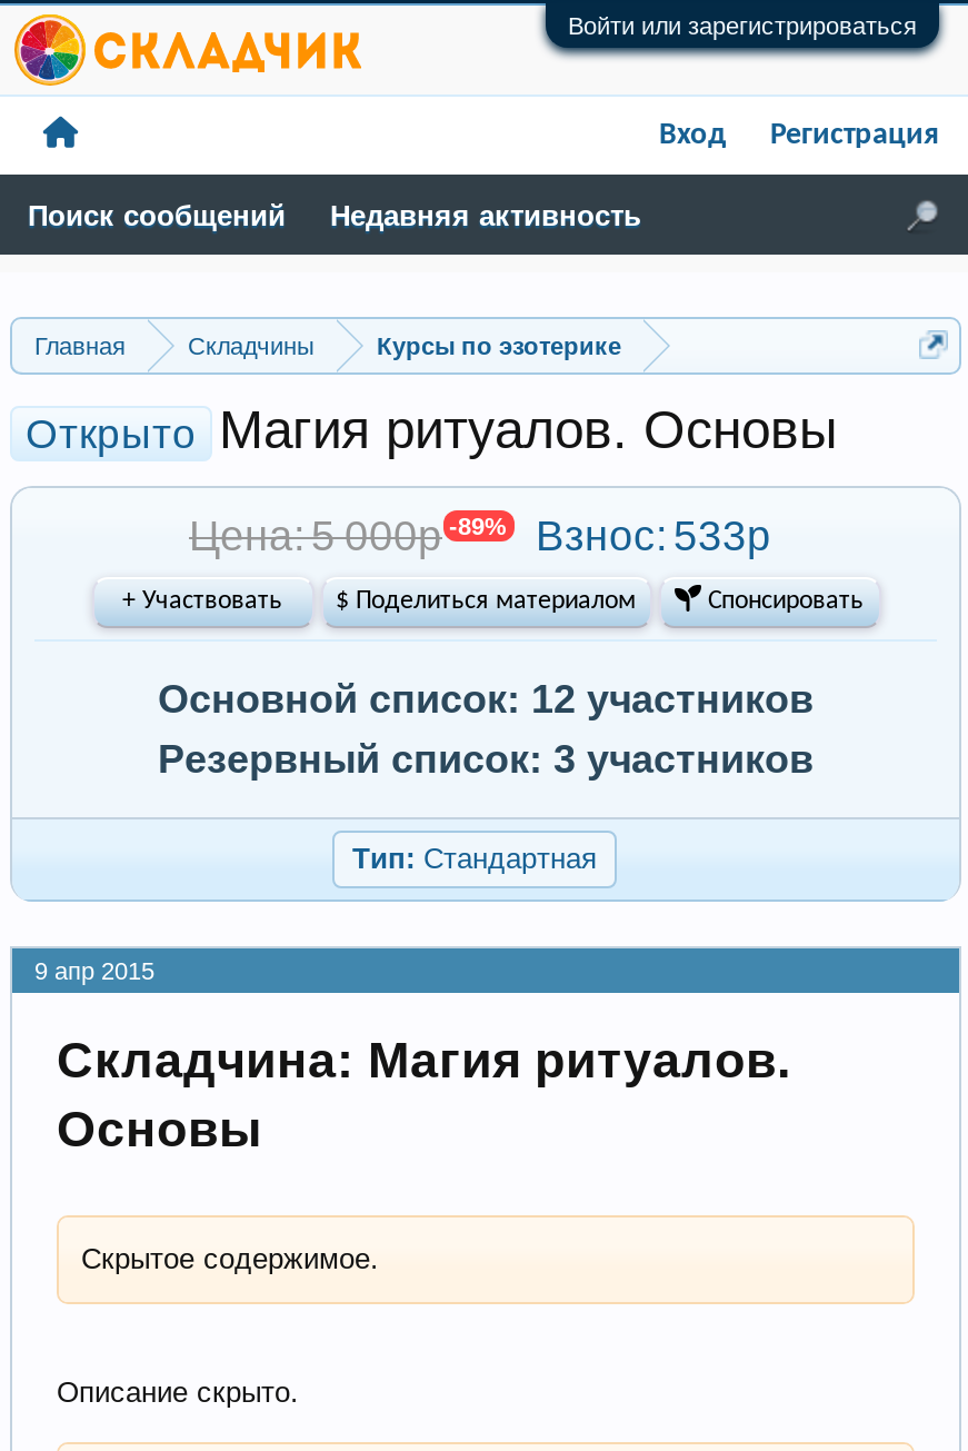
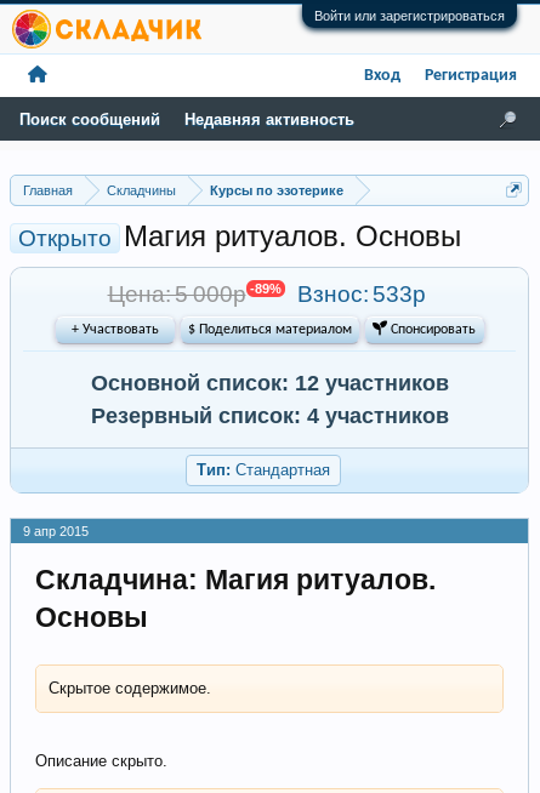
- Резервный список: 3 участников
+ Резервный список: 4 участников
